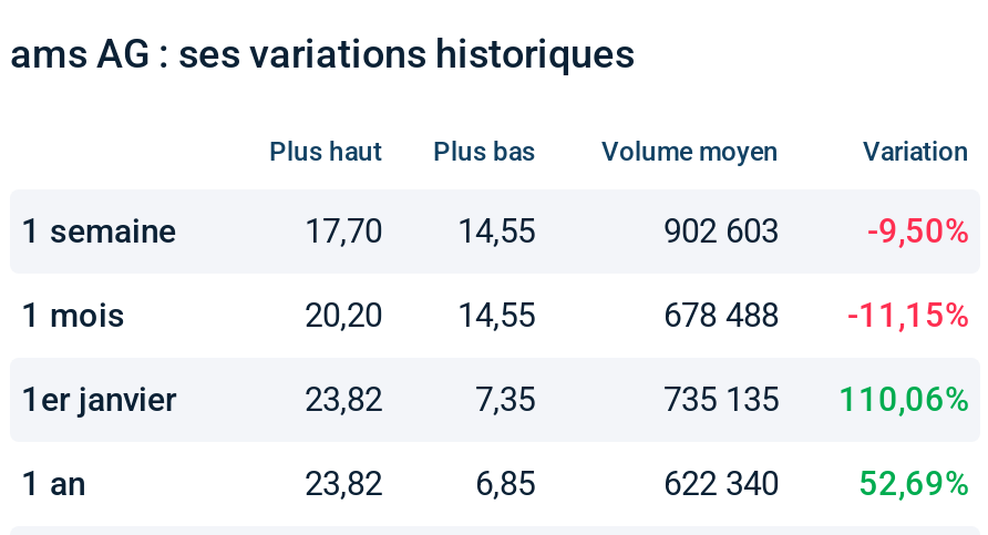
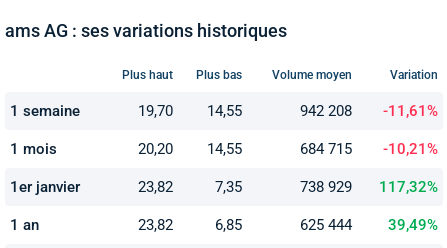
- 17,70 14,55
+ 19,70 14,55

- 902 603
+ 942 208

- -9,50%
+ -11,61%

- 678 488
+ 684 715

- -11,15%
+ -10,21%

- 735 135
+ 738 929

- 110,06%
+ 117,32%

- 622 340
+ 625 444

- 52,69%
+ 39,49%
